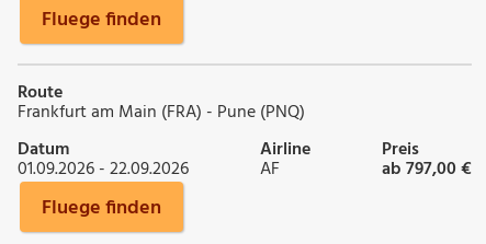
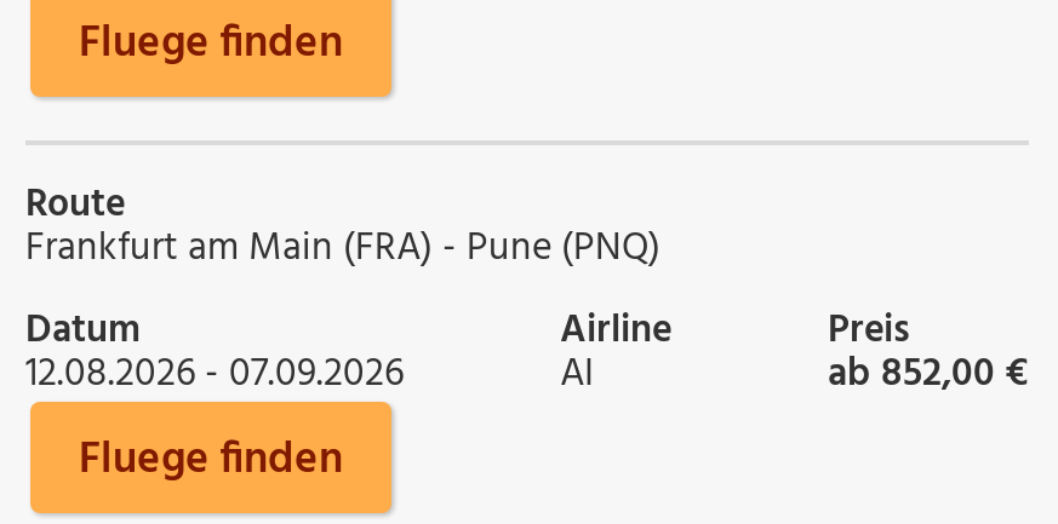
- 01.09.2026 - 22.09.2026
+ 12.08.2026 - 07.09.2026

- AF
+ AI

- ab 797,00 €
+ ab 852,00 €
